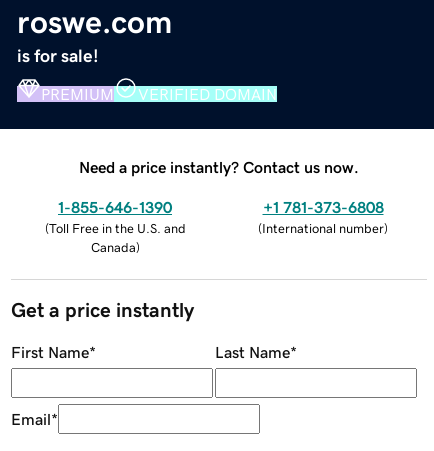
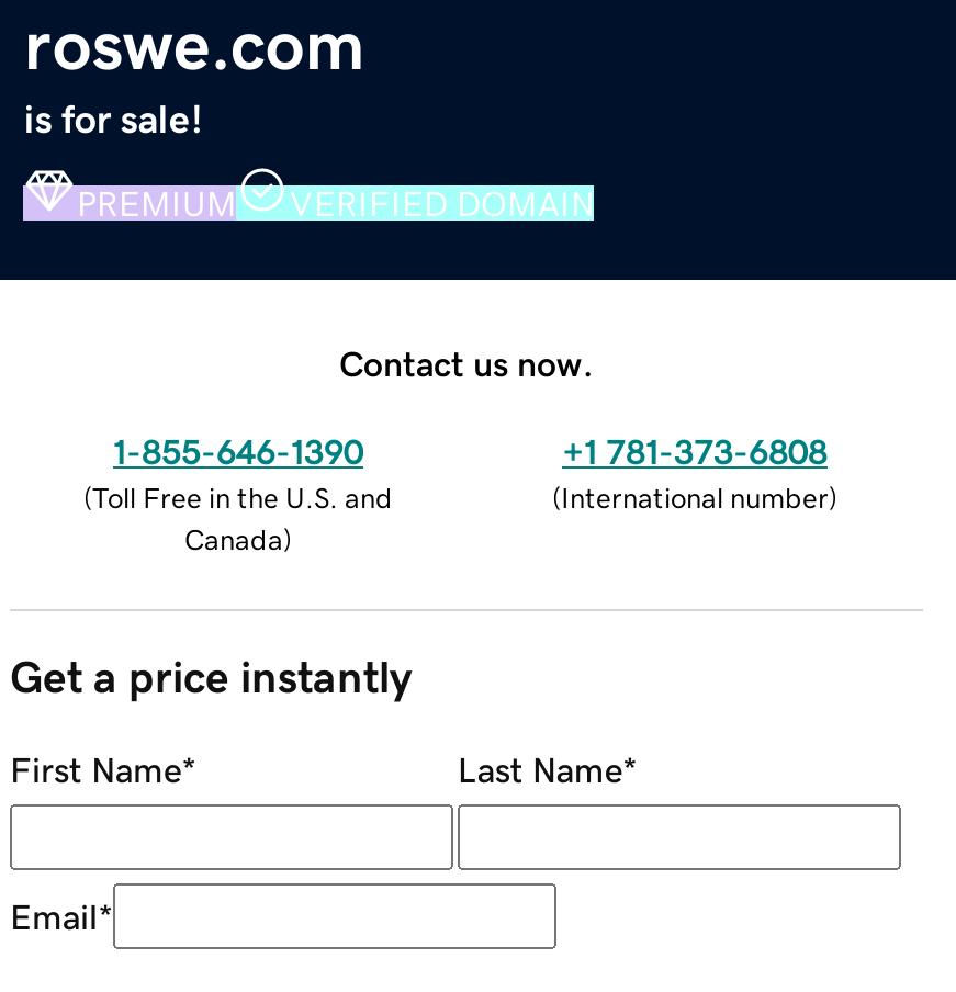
- Need a price instantly? Contact us now.
+ Contact us now.
